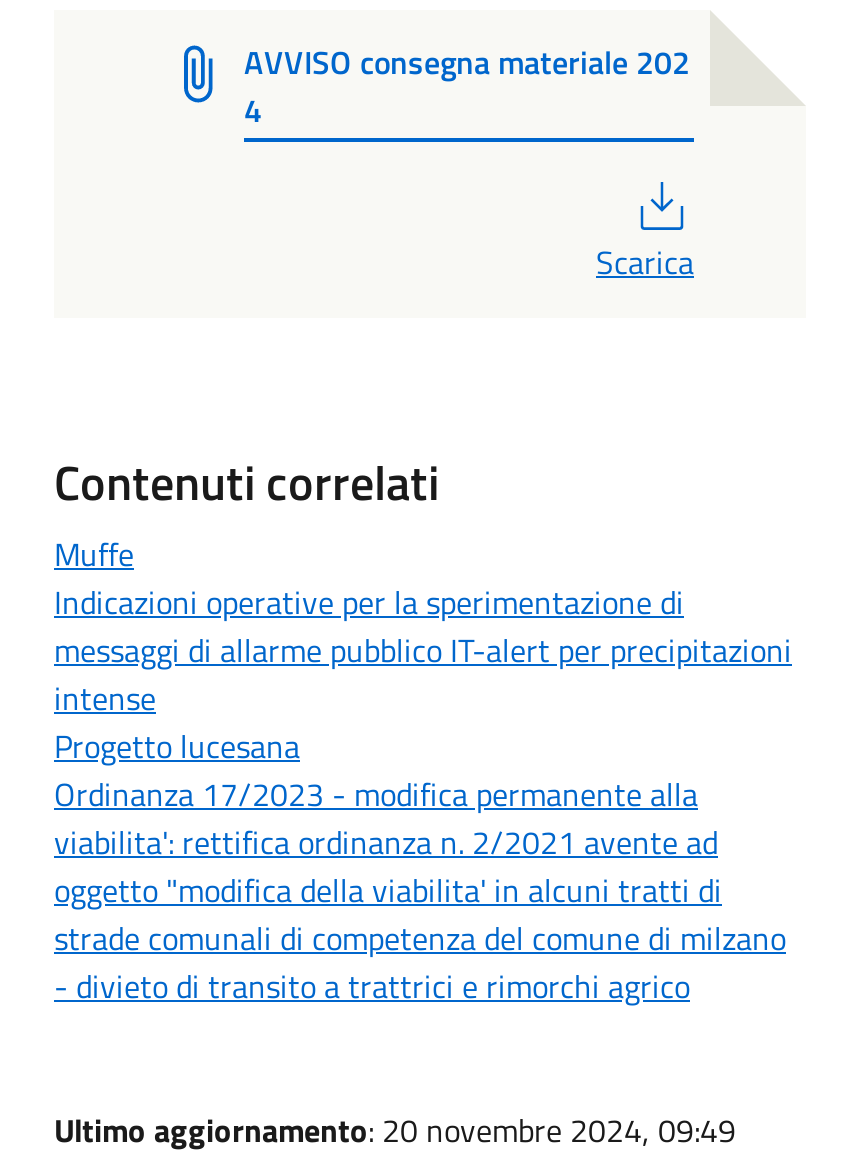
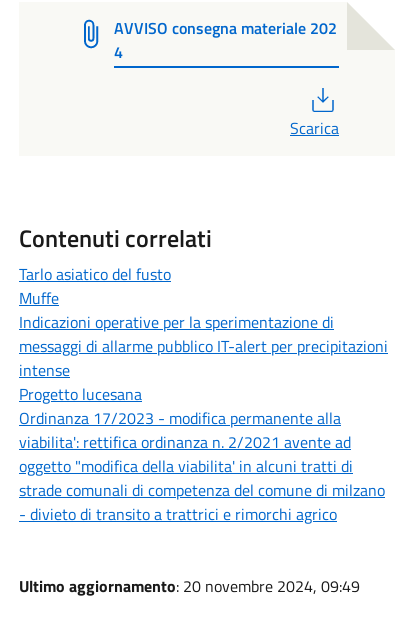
+ Tarlo asiatico del fusto
